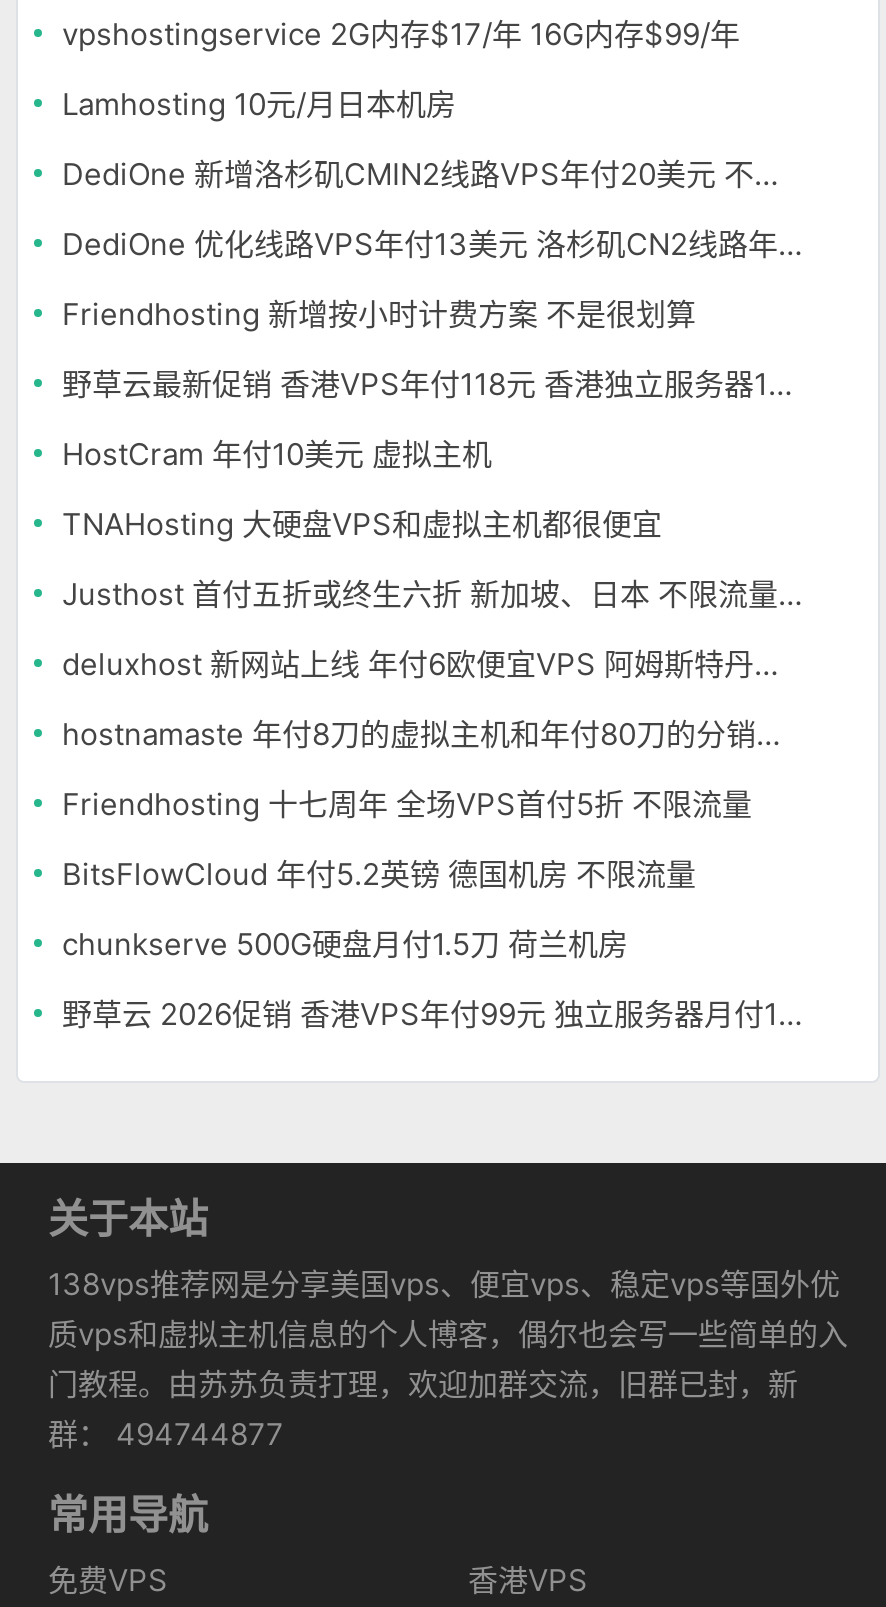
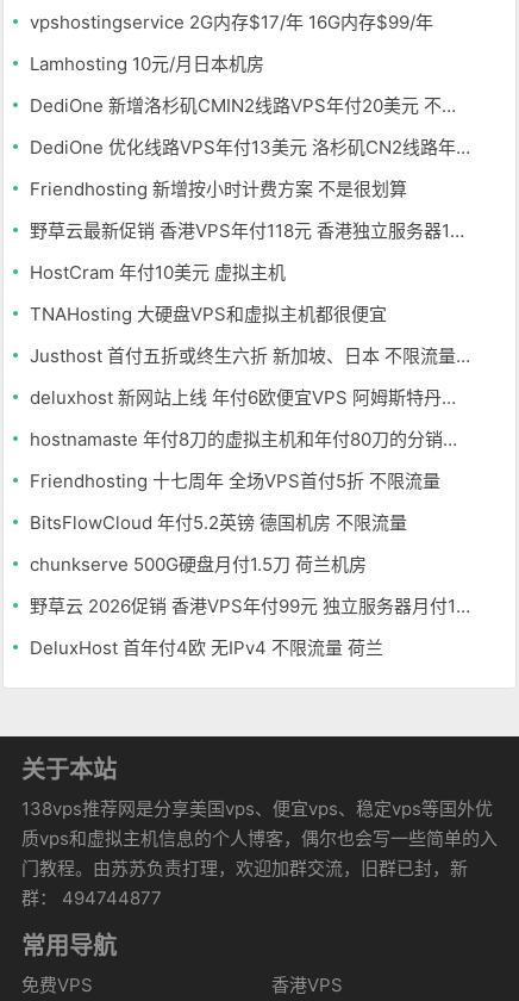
+ DeluxHost 首年付4欧 无IPv4 不限流量 荷兰
